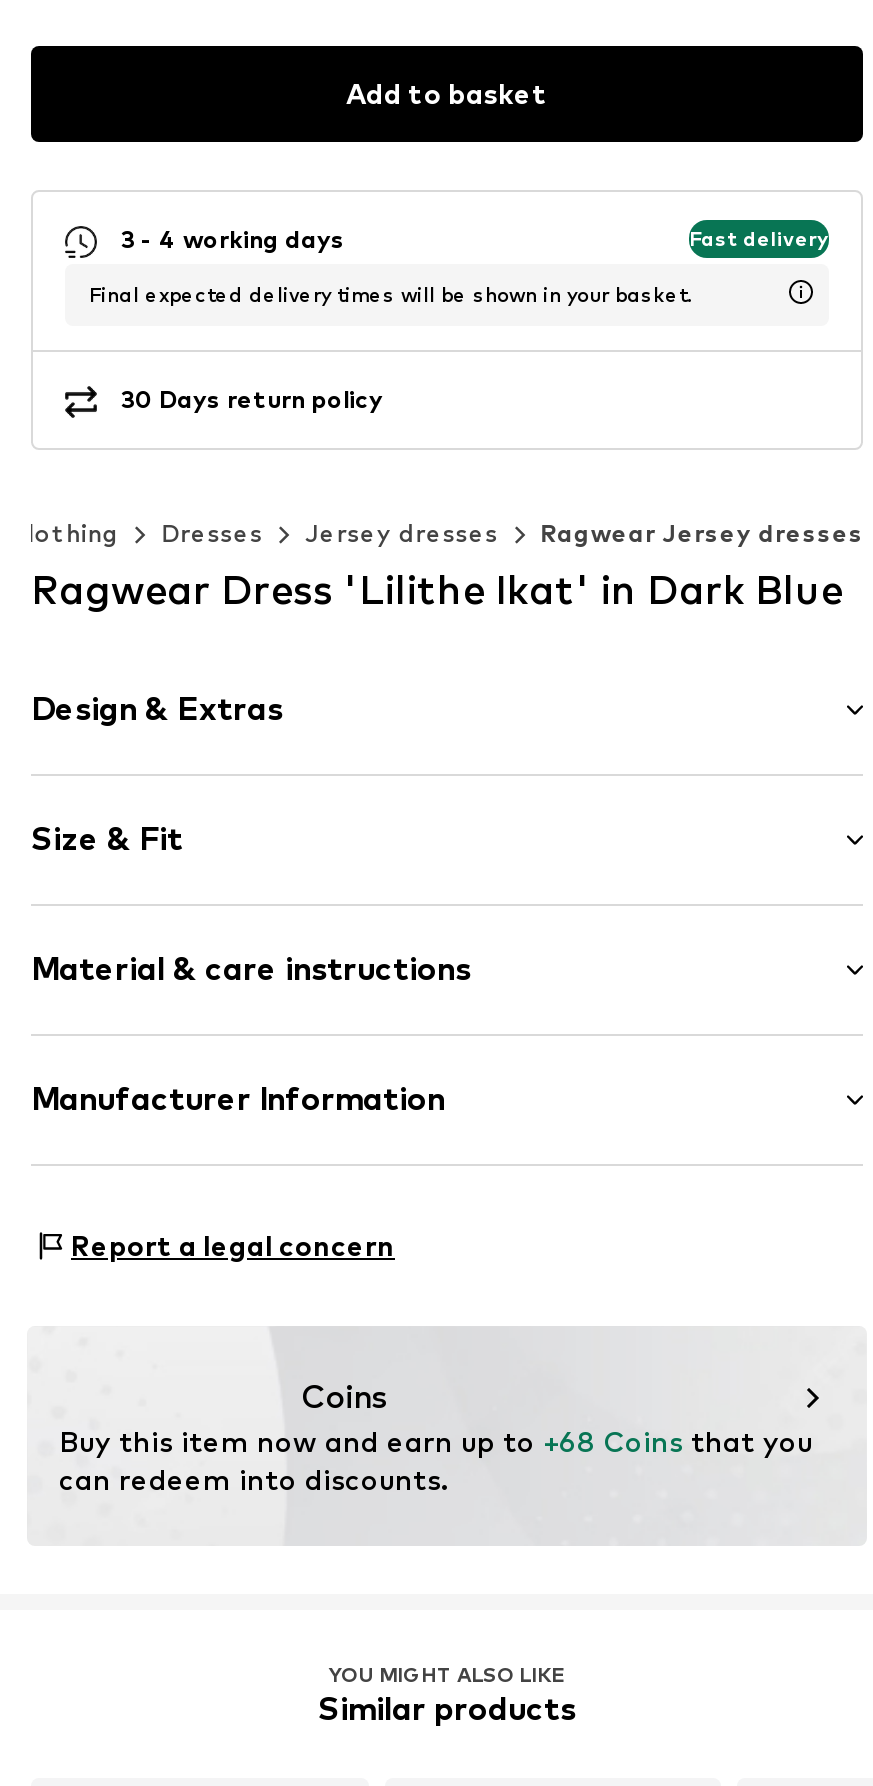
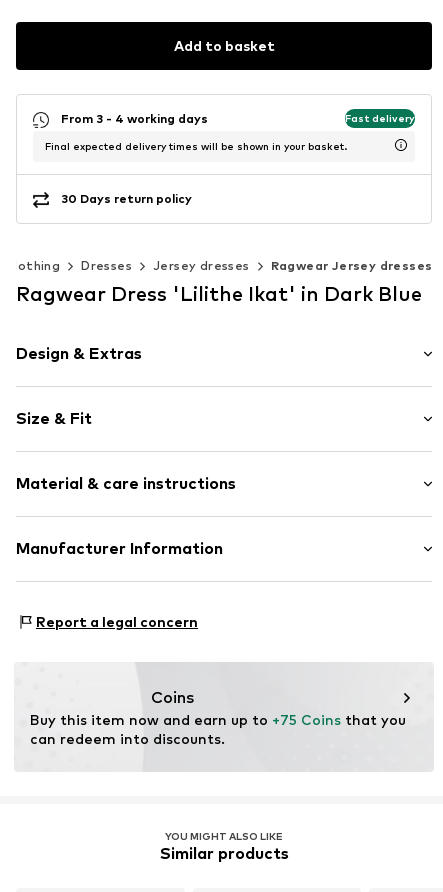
- 3 - 4 working days
+ From 3 - 4 working days

- Buy this item now and earn up to +68 Coins that you
+ Buy this item now and earn up to +75 Coins that you
